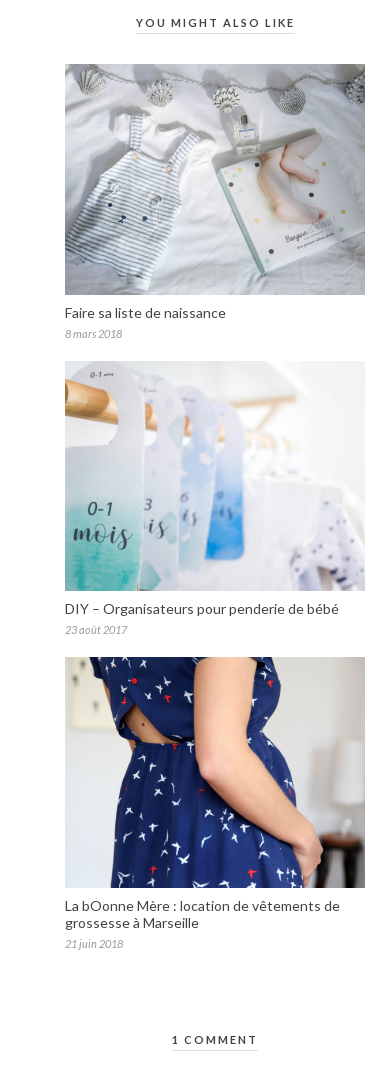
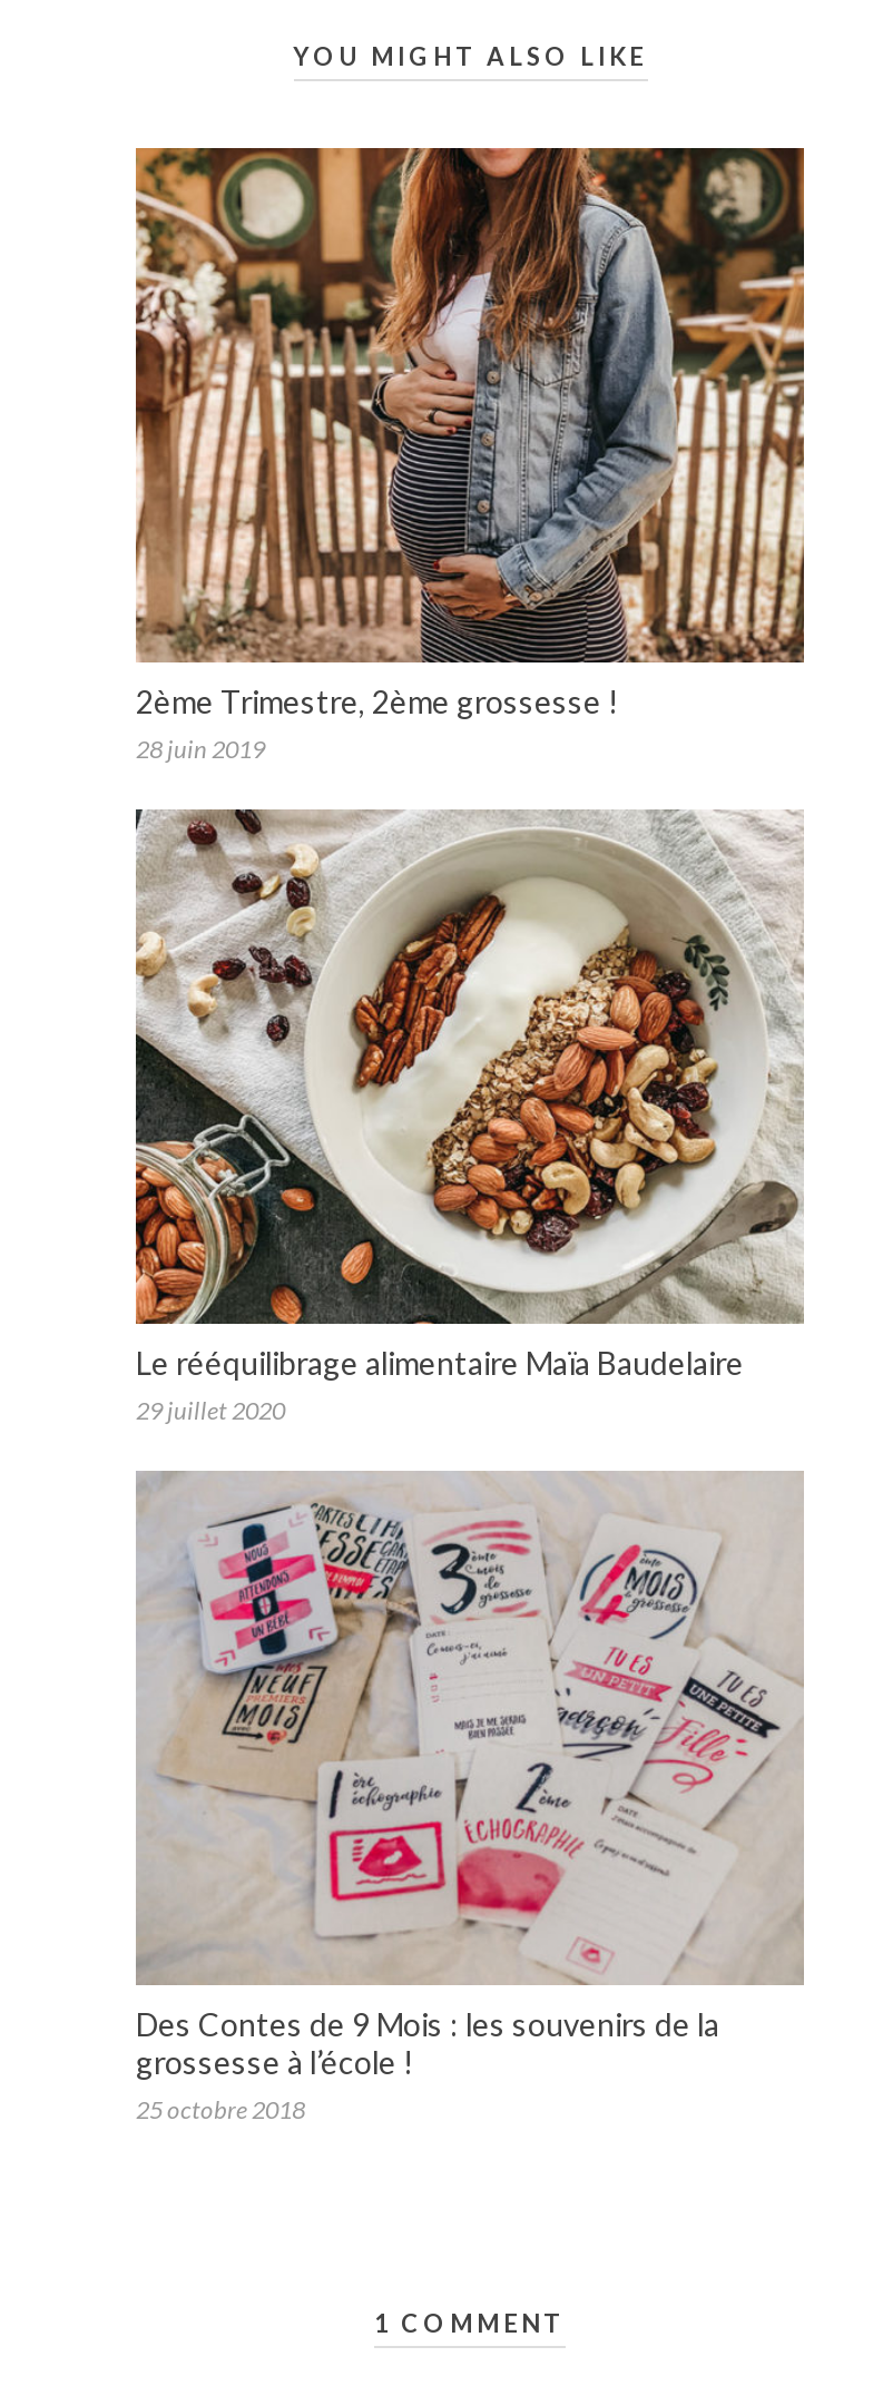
- [image]
- Faire sa liste de naissance
- 8 mars 2018
+ [image]
+ 2ème Trimestre, 2ème grossesse !
+ 28 juin 2019

- [image]
- DIY – Organisateurs pour penderie de bébé
- 23 août 2017
+ [image]
+ Le rééquilibrage alimentaire Maïa Baudelaire
+ 29 juillet 2020

- [image]
- La bOonne Mère : location de vêtements de
- grossesse à Marseille
- 21 juin 2018
+ [image]
+ Des Contes de 9 Mois : les souvenirs de la
+ grossesse à l’école !
+ 25 octobre 2018
